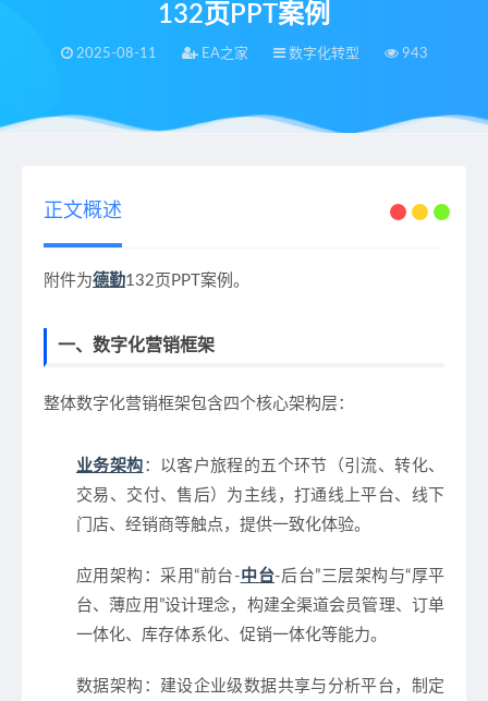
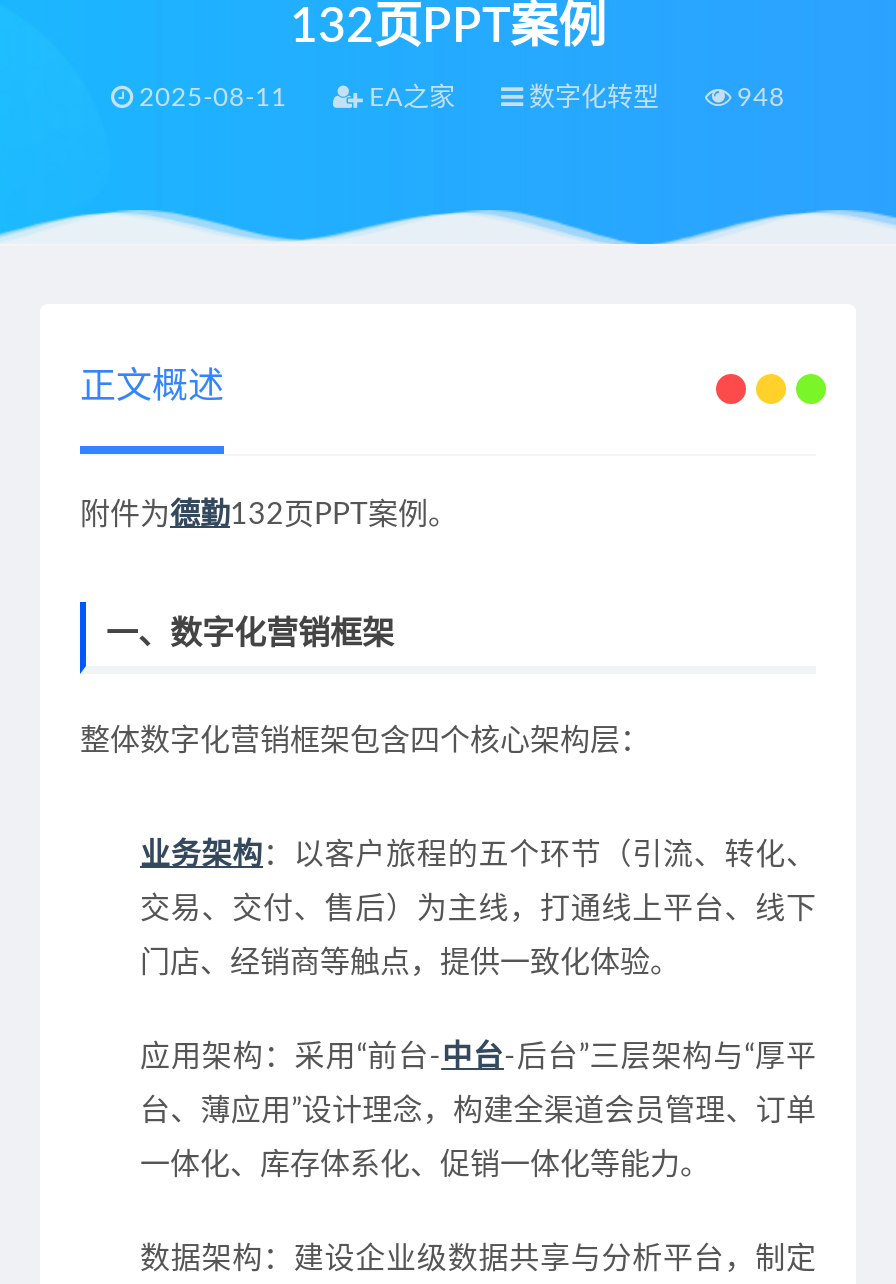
- 943
+ 948
